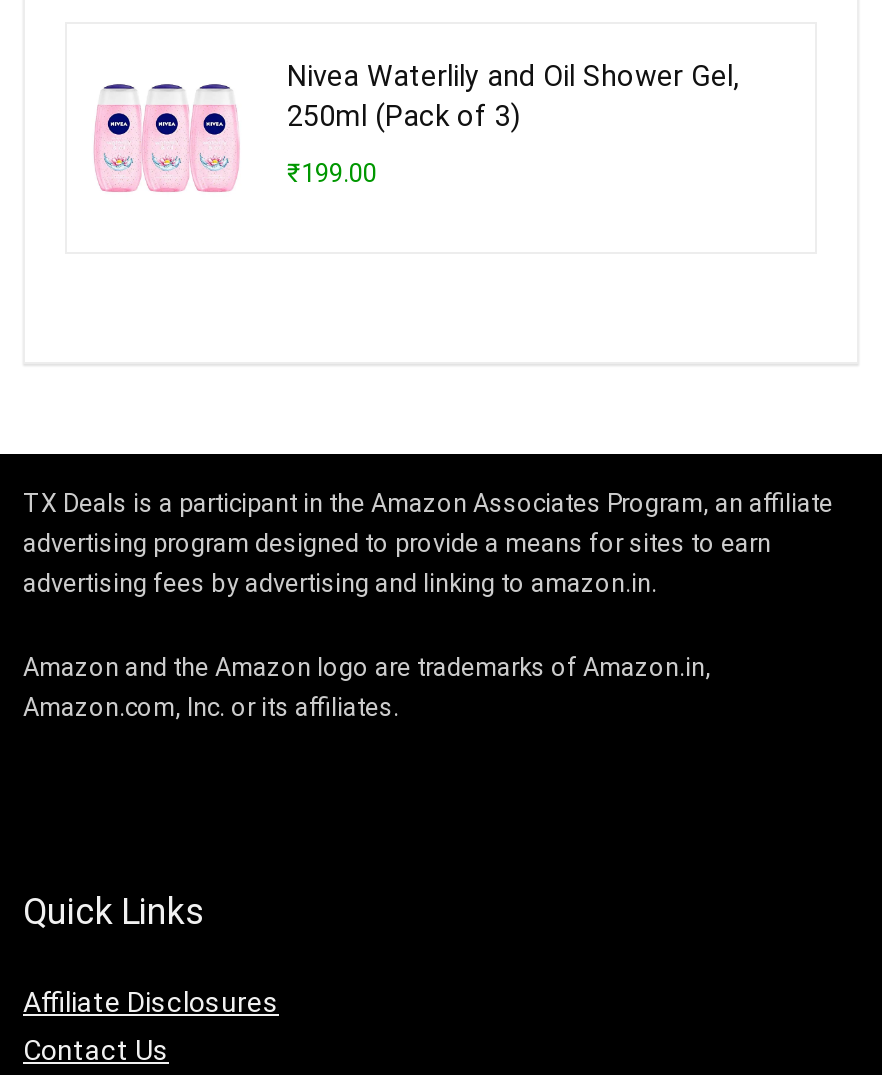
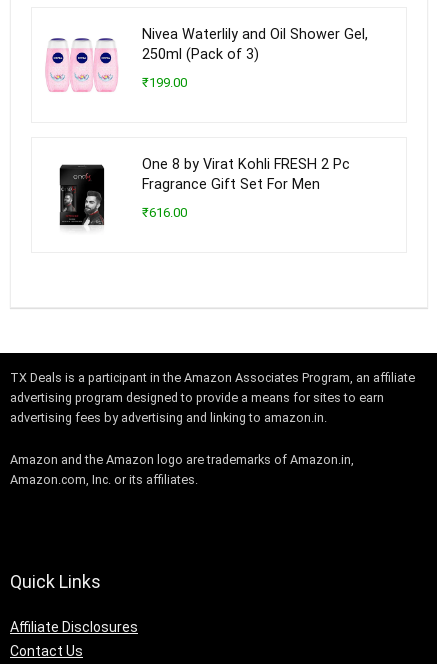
+ [image]
+ One 8 by Virat Kohli FRESH 2 Pc
+ Fragrance Gift Set For Men
+ ₹616.00
